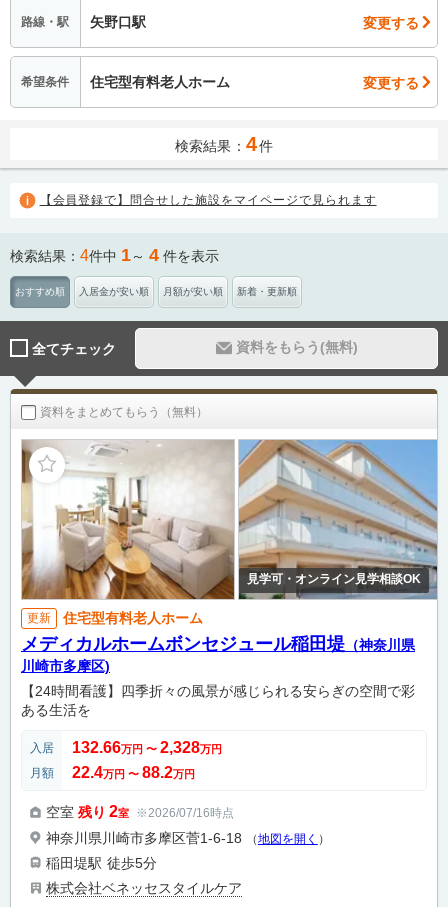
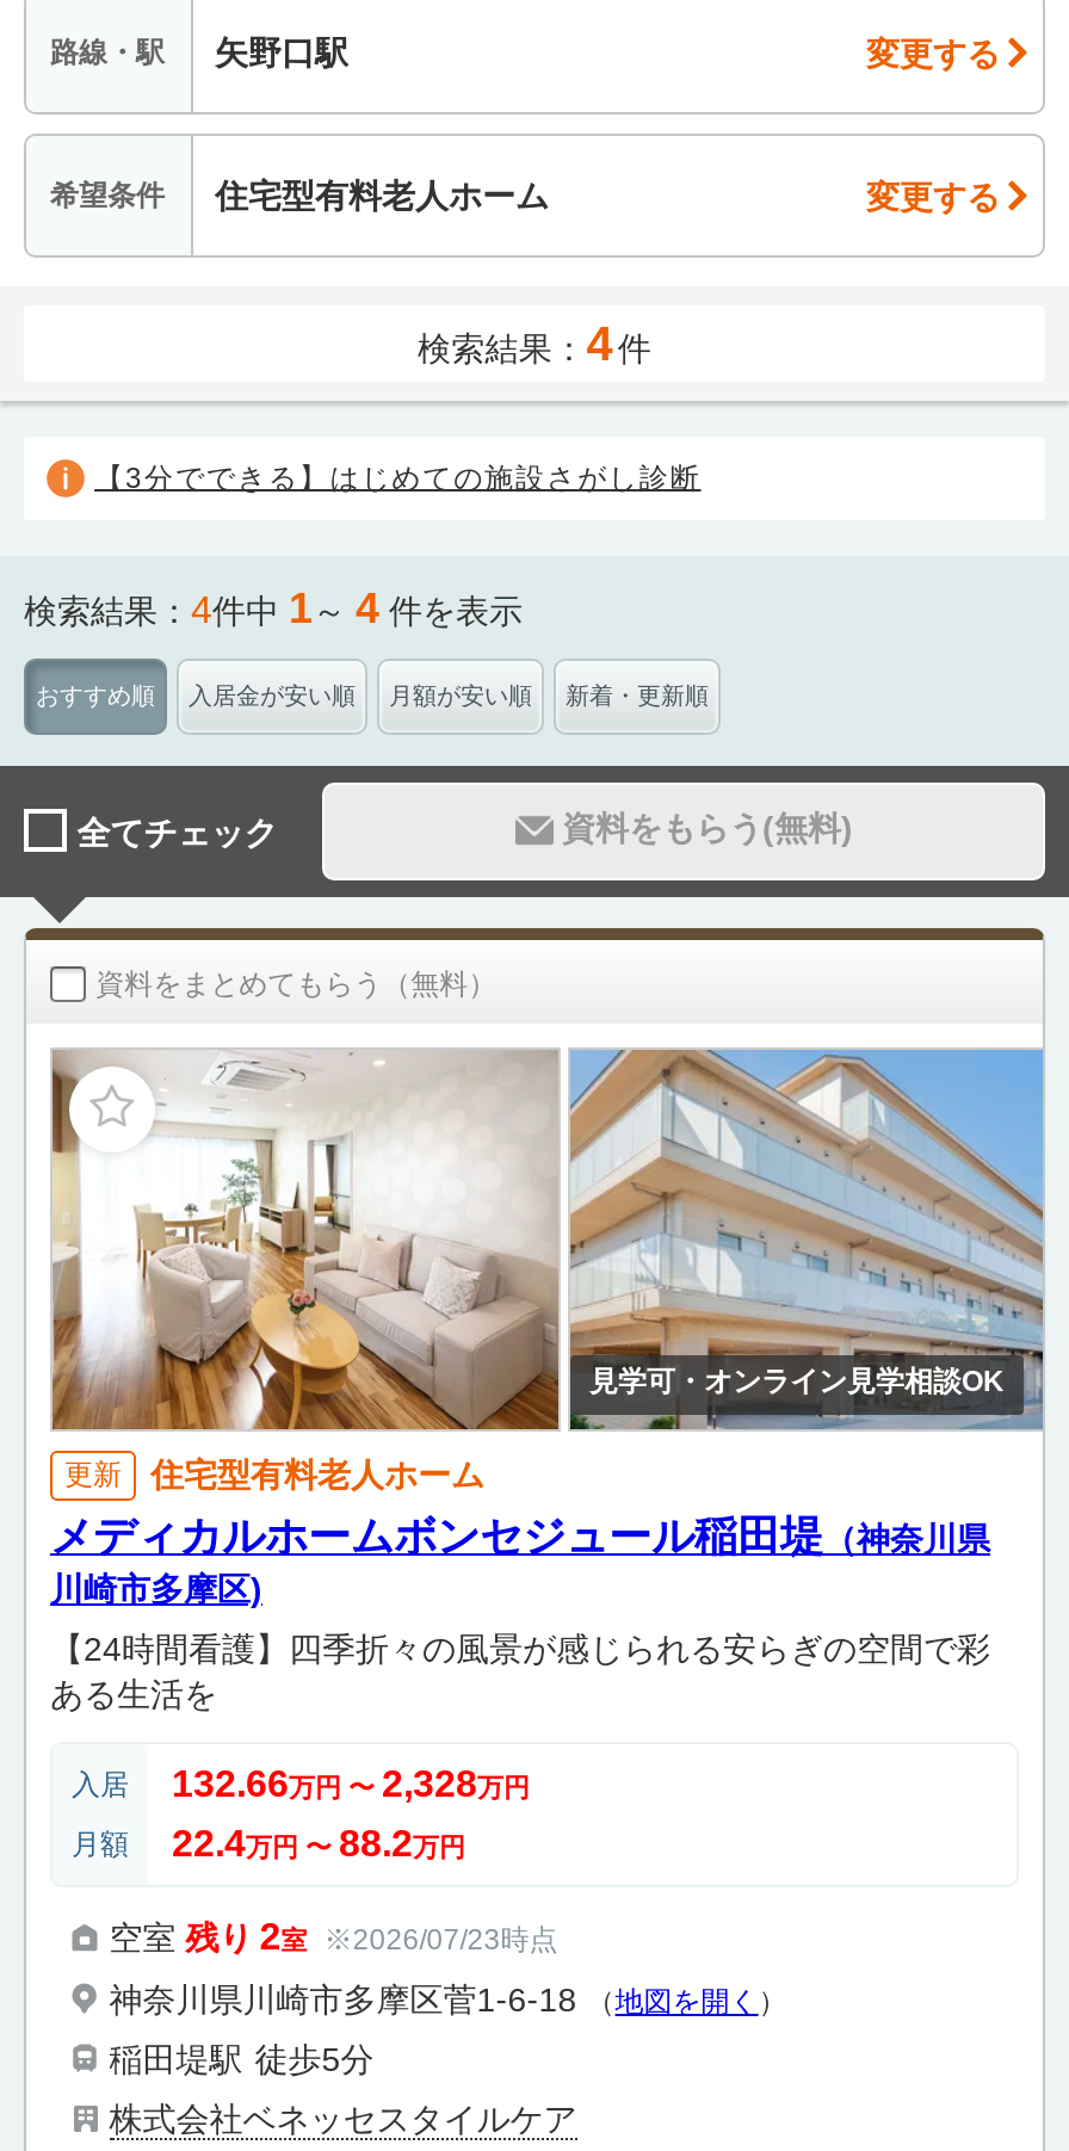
- 【会員登録で】問合せした施設をマイページで見られます
+ 【3分でできる】はじめての施設さがし診断

- 空室残り 2室 ※2026/07/16時点
+ 空室残り 2室 ※2026/07/23時点
